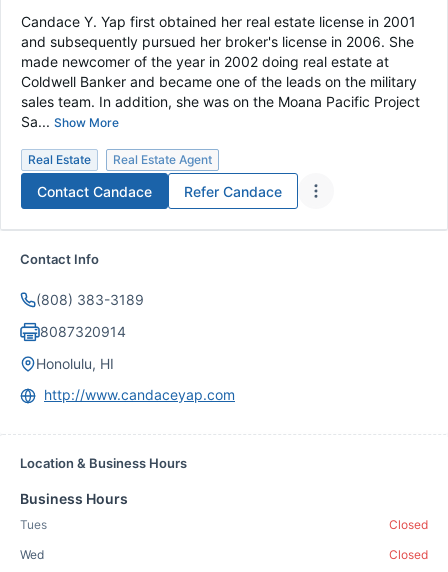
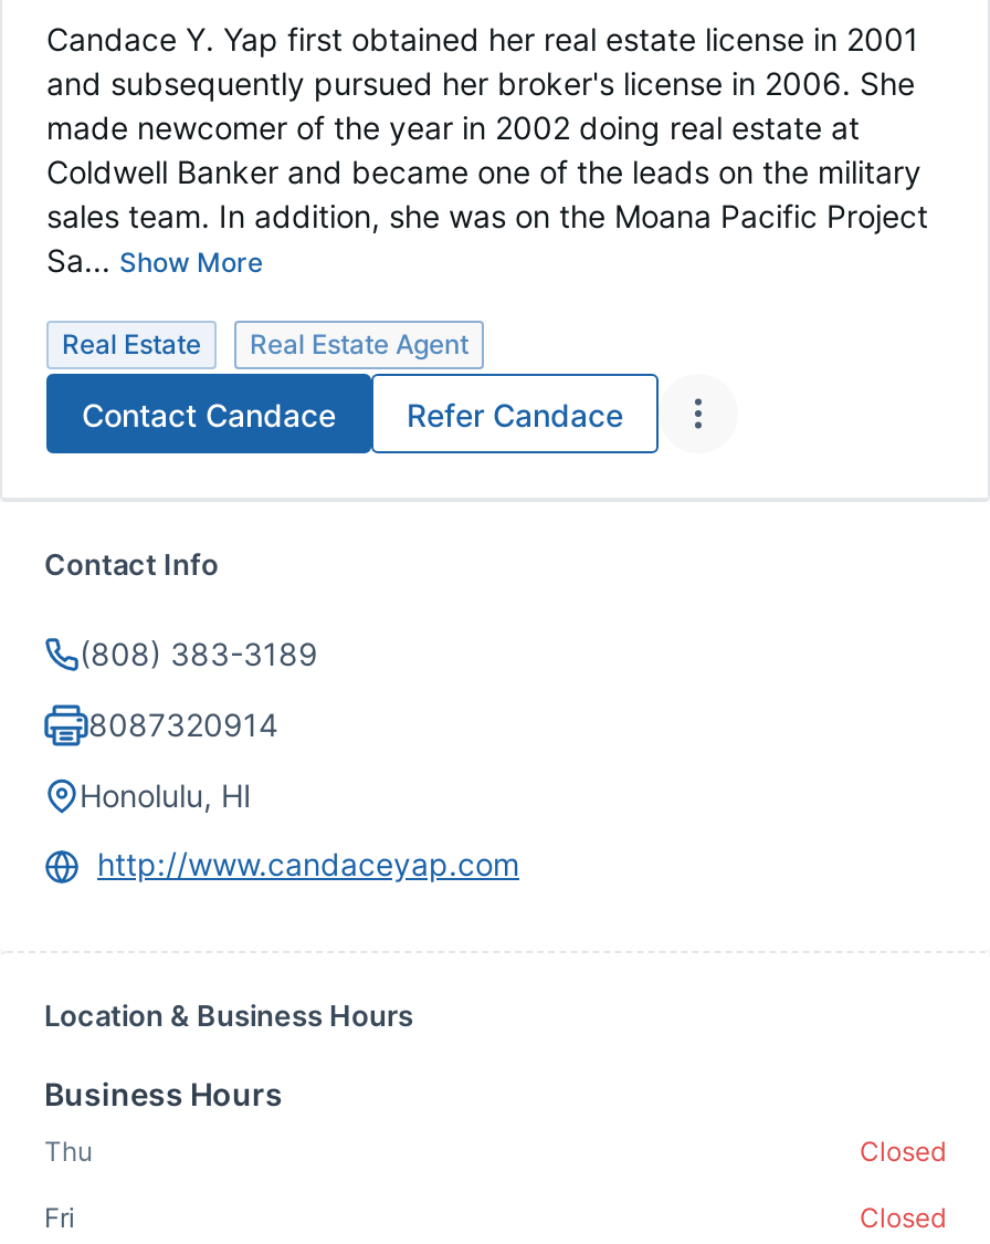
- Tues
+ Thu

- Wed
+ Fri
